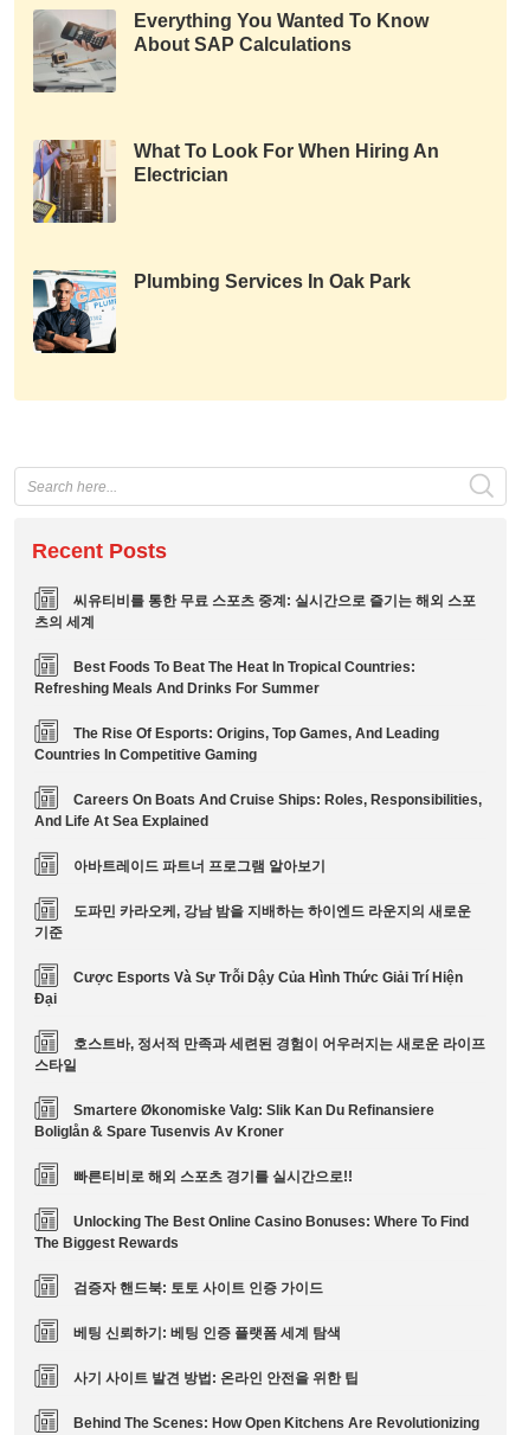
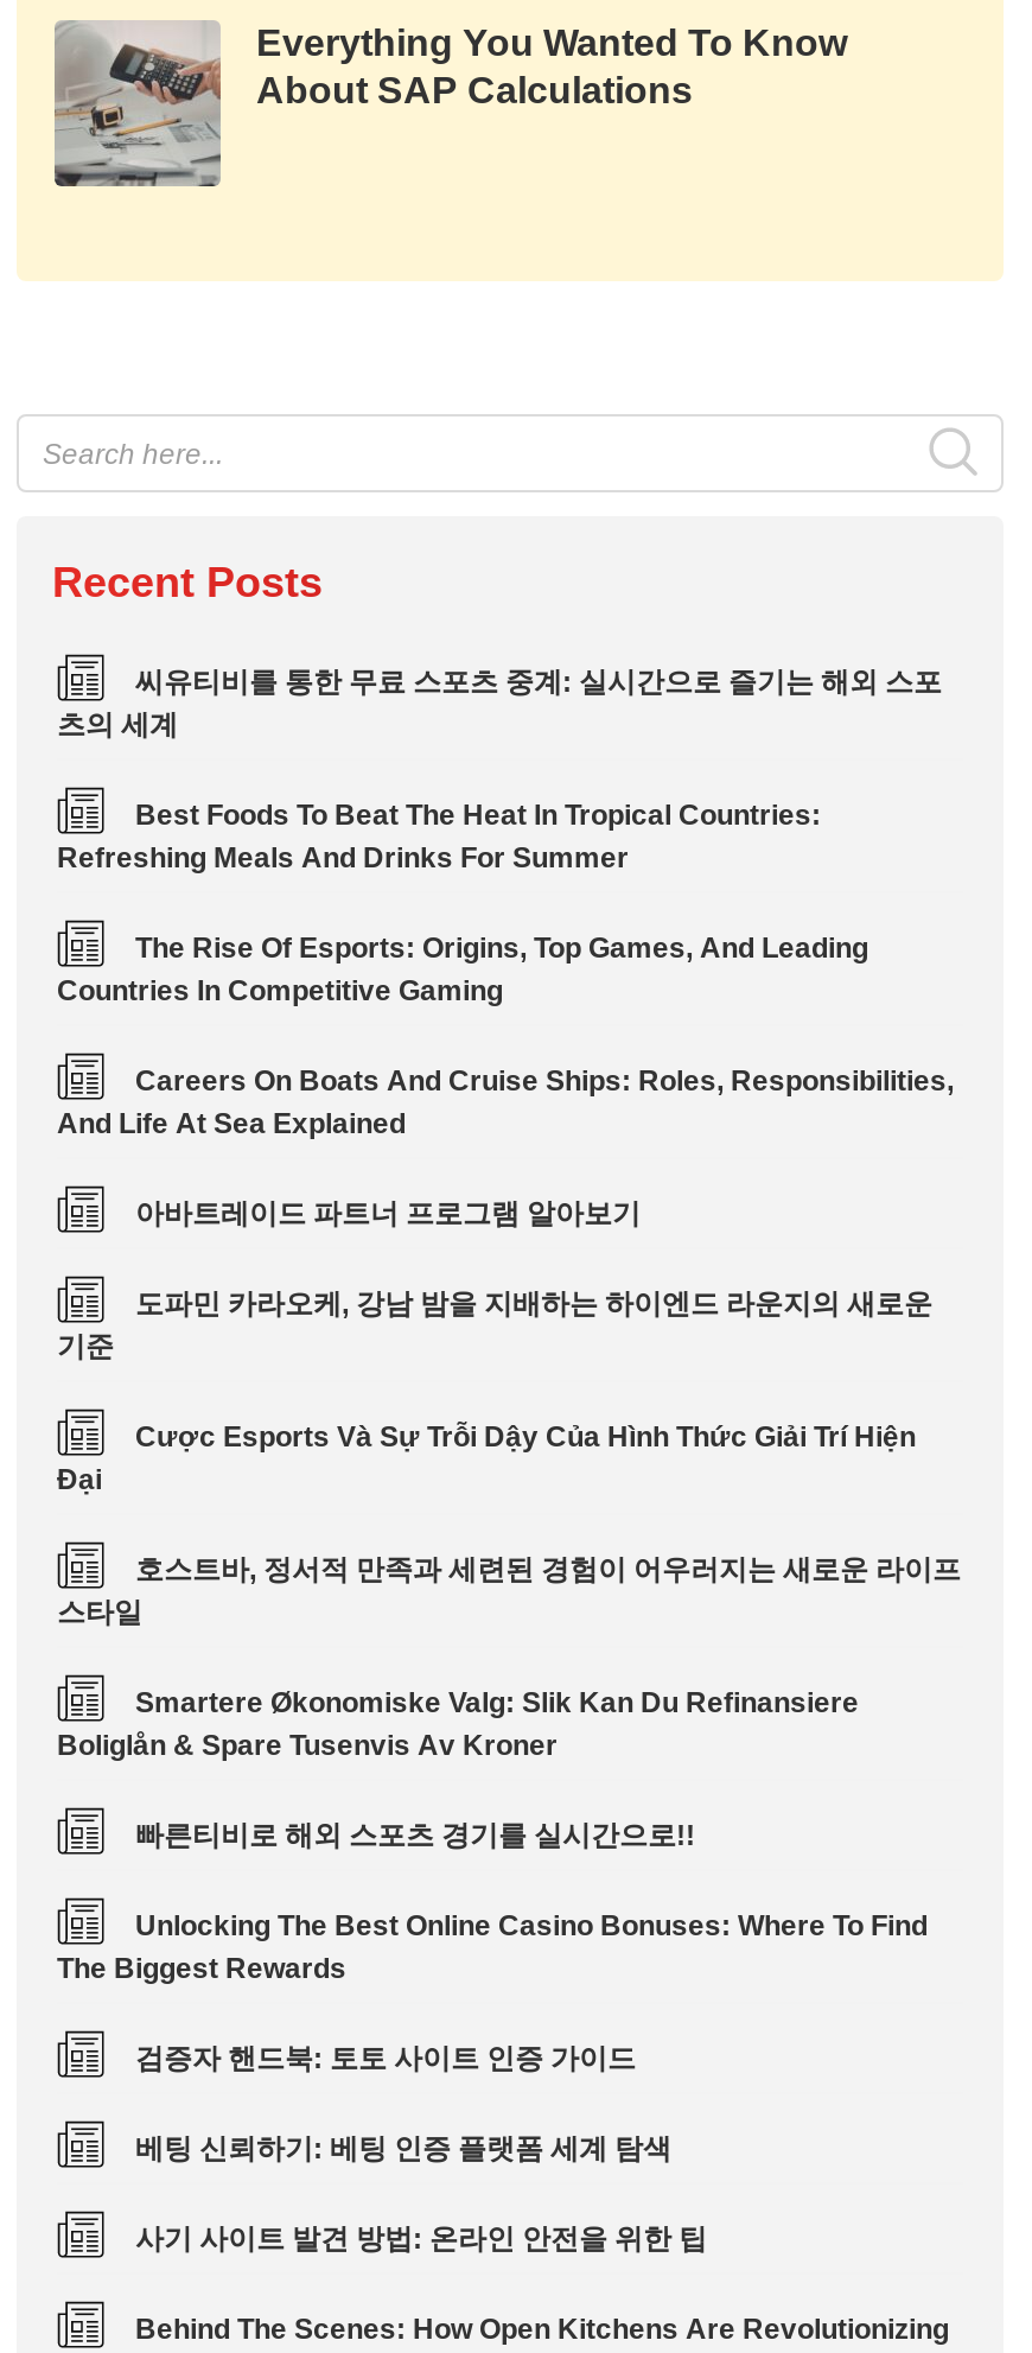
- [image]
- What To Look For When Hiring An
- Electrician

- [image]
- Plumbing Services In Oak Park
